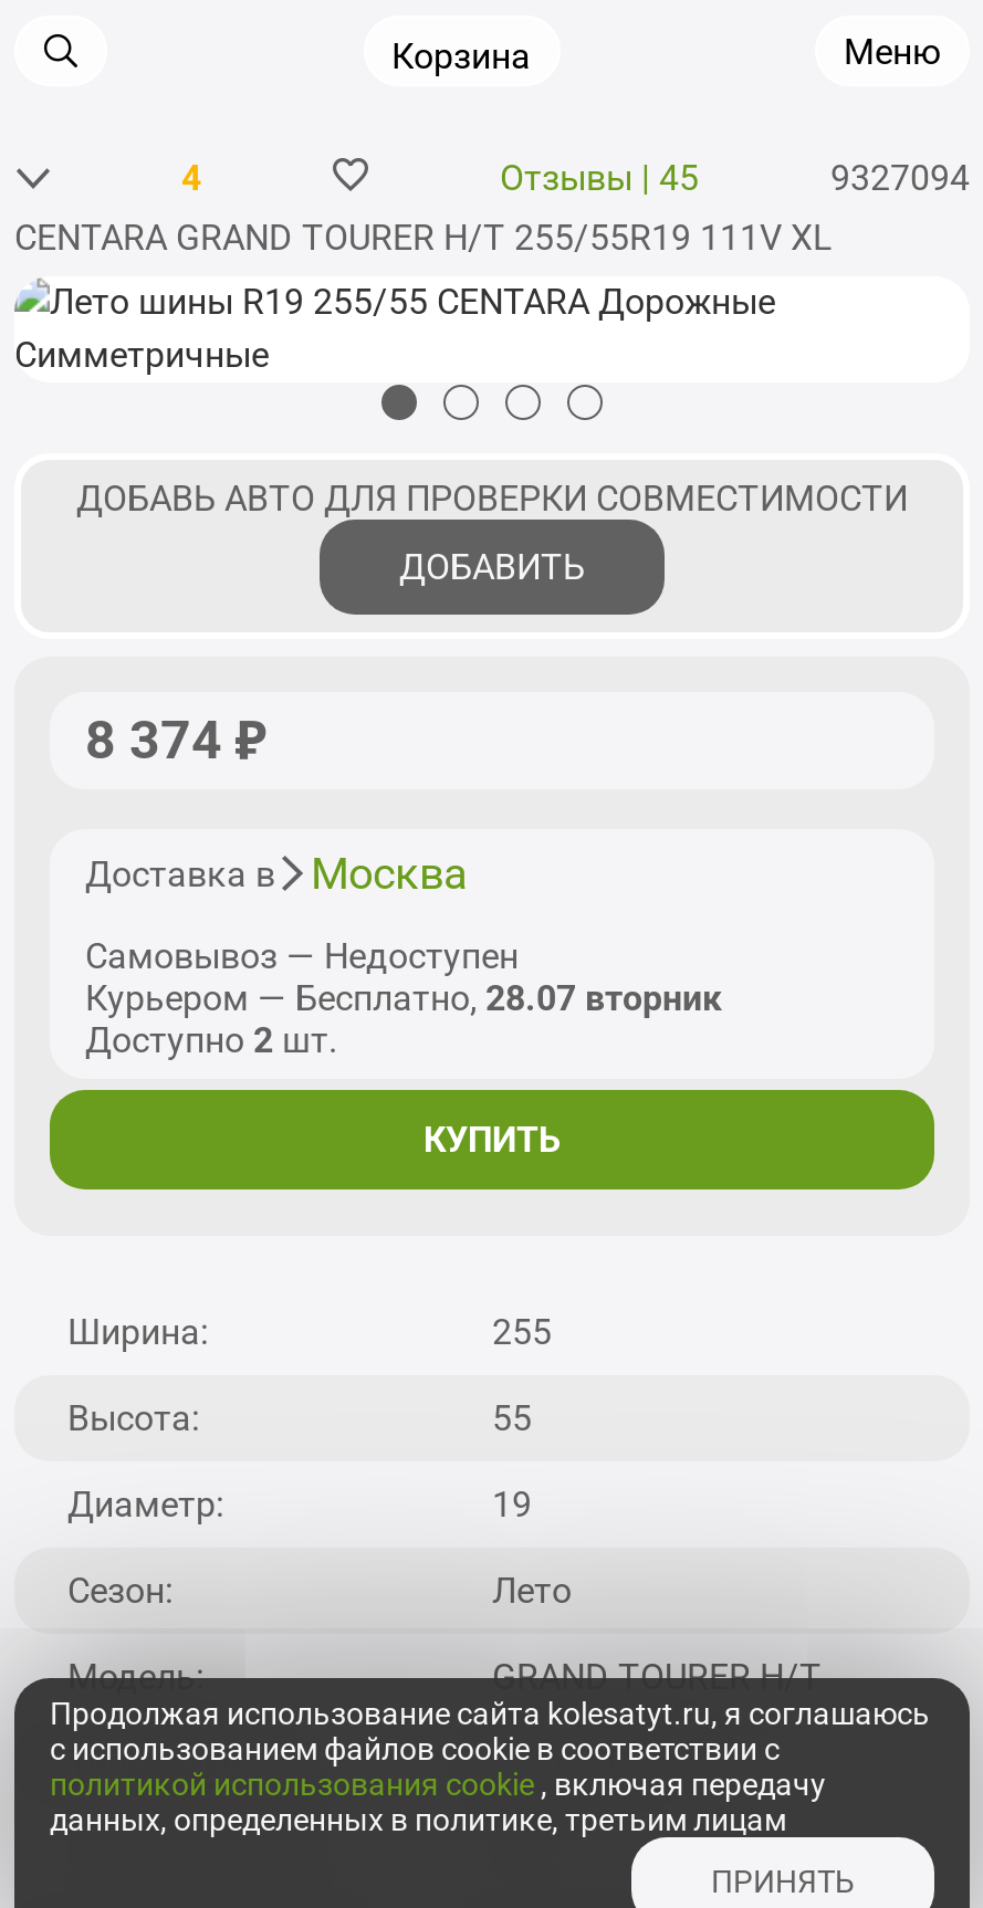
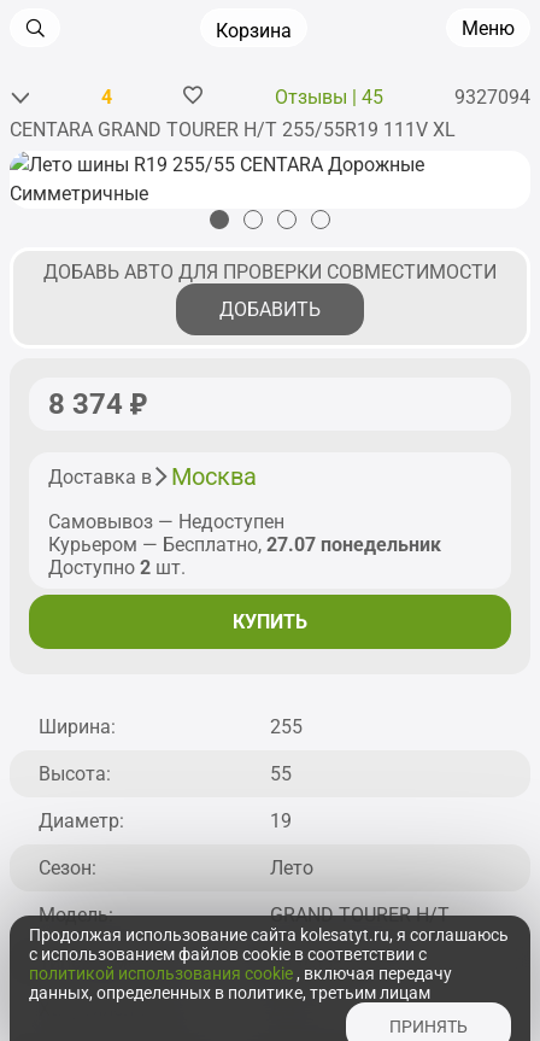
- Курьером — Бесплатно, 28.07 вторник
+ Курьером — Бесплатно, 27.07 понедельник
